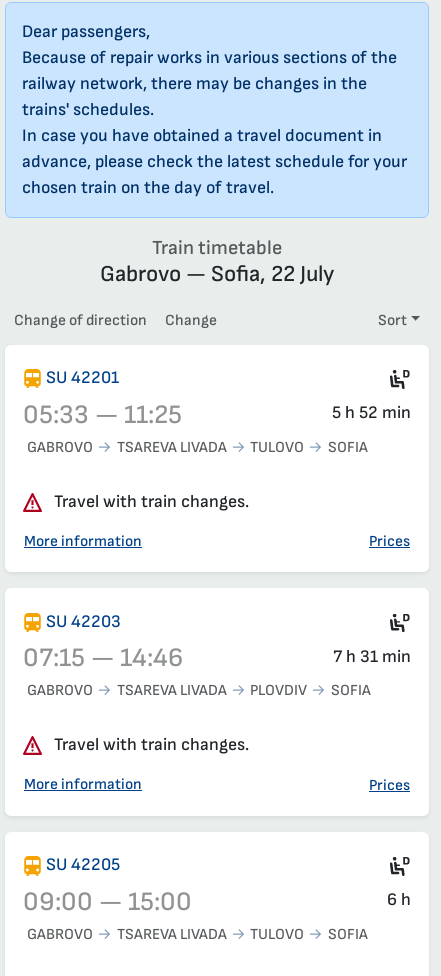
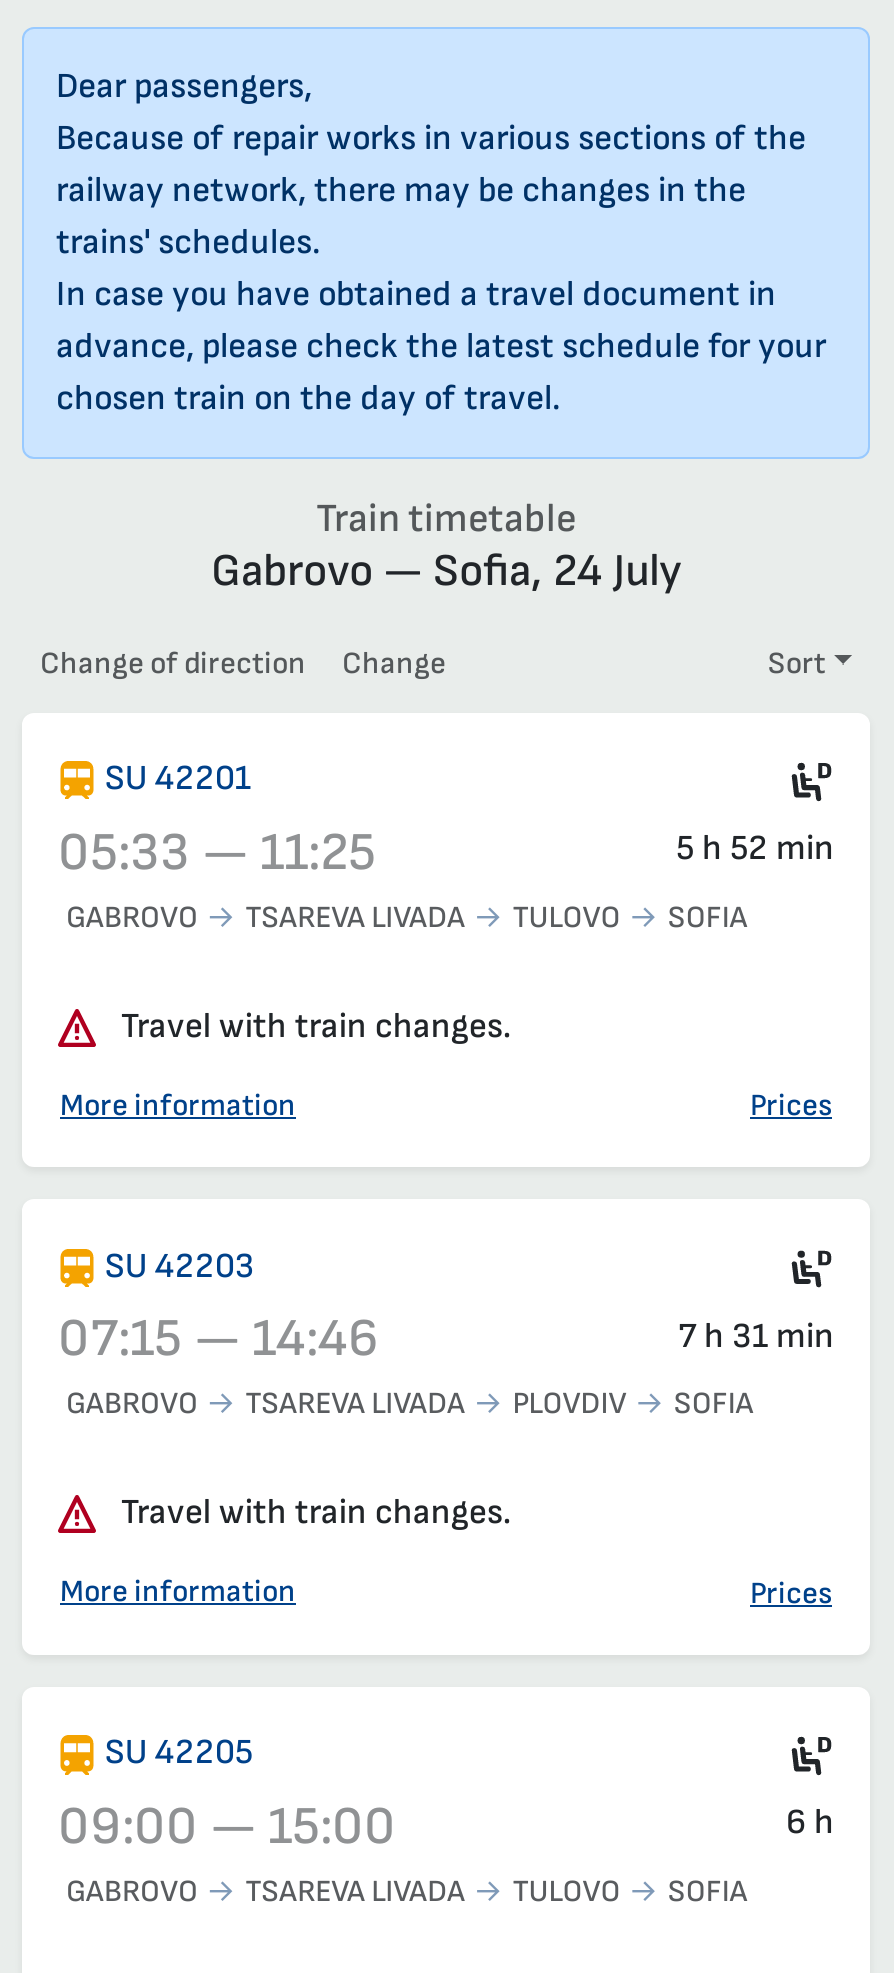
- Gabrovo — Sofia, 22 July
+ Gabrovo — Sofia, 24 July
